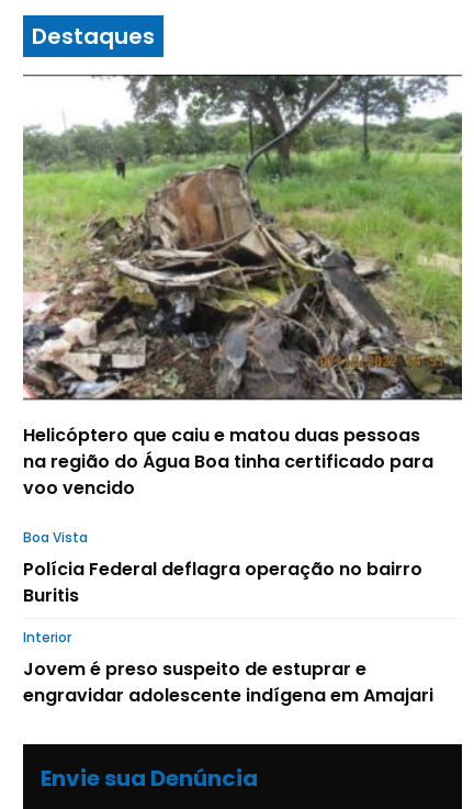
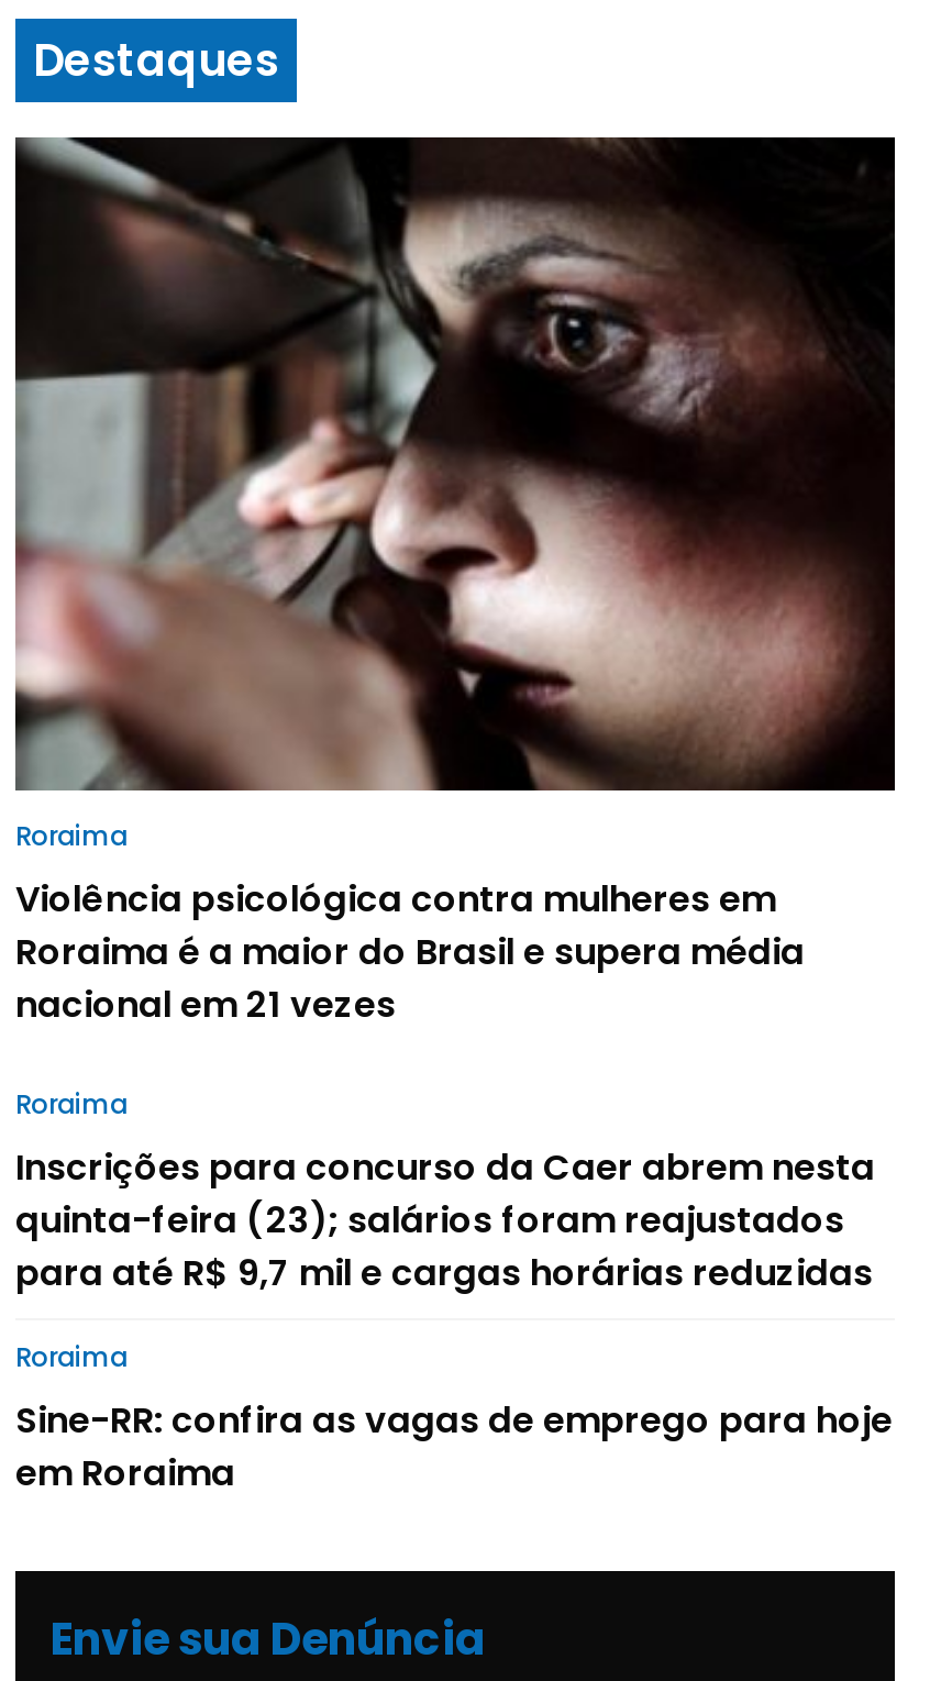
- [image]
- Helicóptero que caiu e matou duas pessoas
- na região do Água Boa tinha certificado para
- voo vencido
+ [image]
+ Roraima
+ Violência psicológica contra mulheres em
+ Roraima é a maior do Brasil e supera média
+ nacional em 21 vezes

- Boa Vista
- Polícia Federal deflagra operação no bairro
- Buritis
+ Roraima
+ Inscrições para concurso da Caer abrem nesta
+ quinta-feira (23); salários foram reajustados
+ para até R$ 9,7 mil e cargas horárias reduzidas

- Interior
- Jovem é preso suspeito de estuprar e
- engravidar adolescente indígena em Amajari
+ Roraima
+ Sine-RR: confira as vagas de emprego para hoje
+ em Roraima
